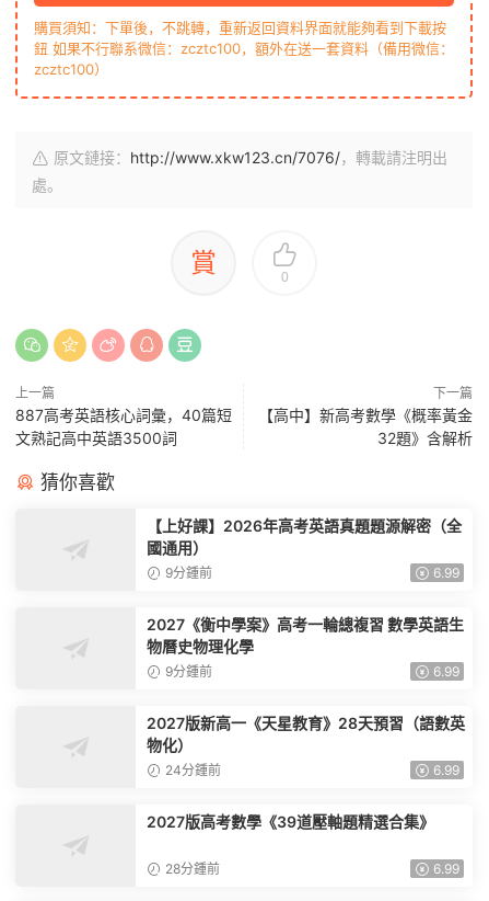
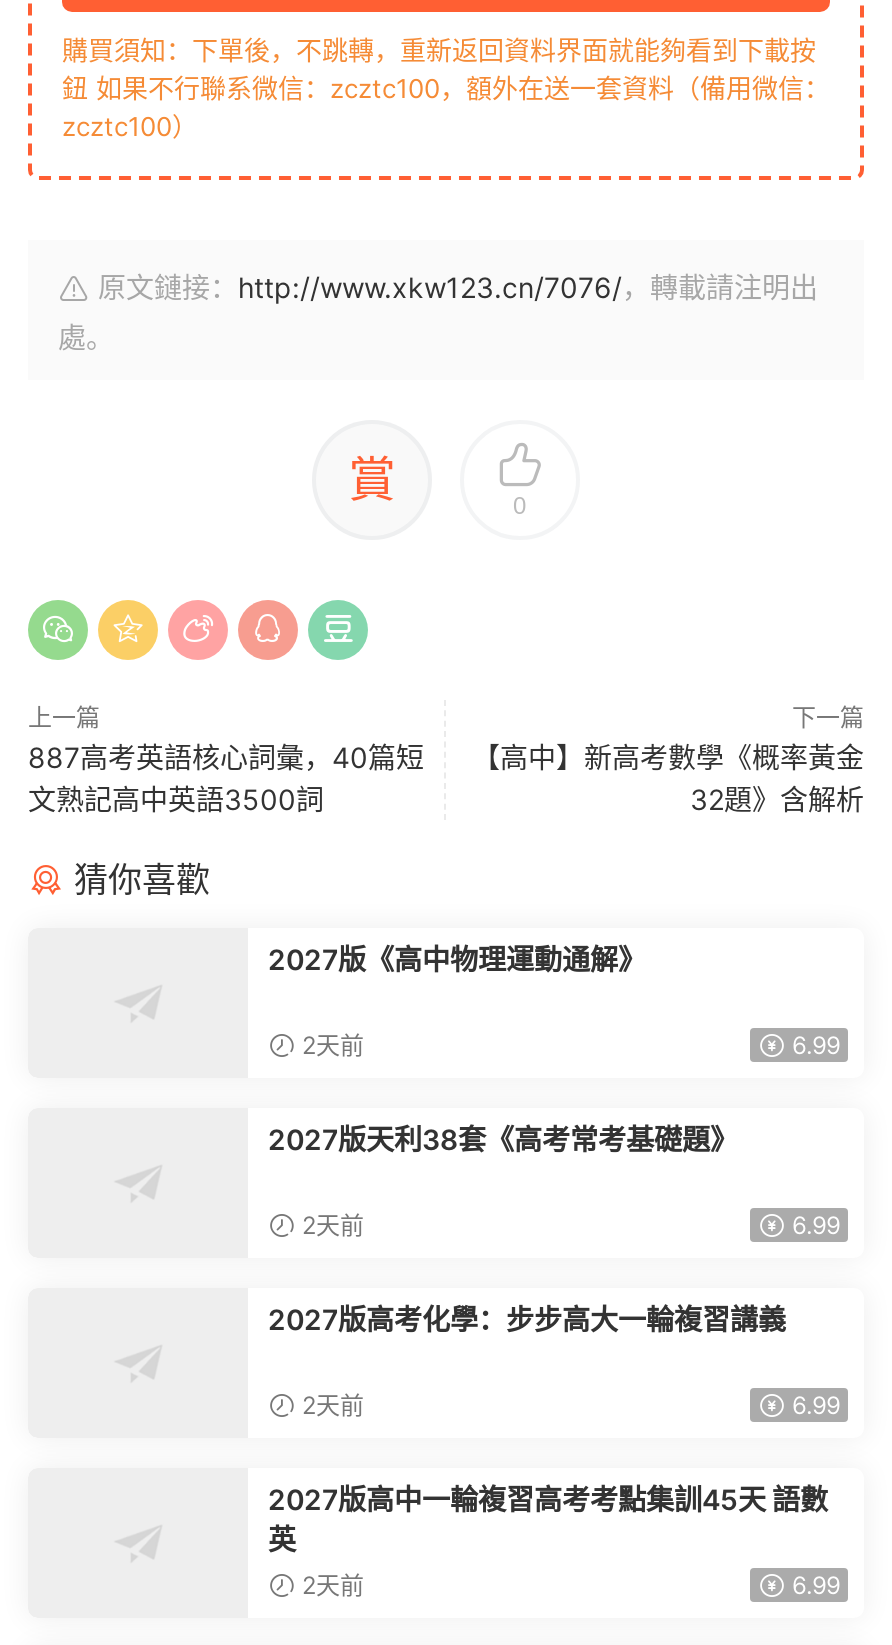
- 【上好課】2026年高考英語真題題源解密（全
- 國通用）
- 9分鍾前
+ 2027版《高中物理運動通解》
+ 2天前

- 2027《衡中學案》高考一輪總複習 數學英語生
- 物曆史物理化學
- 9分鍾前
+ 2027版天利38套《高考常考基礎題》
+ 2天前

- 2027版新高一《天星教育》28天預習（語數英
- 物化）
- 24分鍾前
+ 2027版高考化學：步步高大一輪複習講義
+ 2天前

- 2027版高考數學《39道壓軸題精選合集》
- 28分鍾前
+ 2027版高中一輪複習高考考點集訓45天 語數
+ 英
+ 2天前
